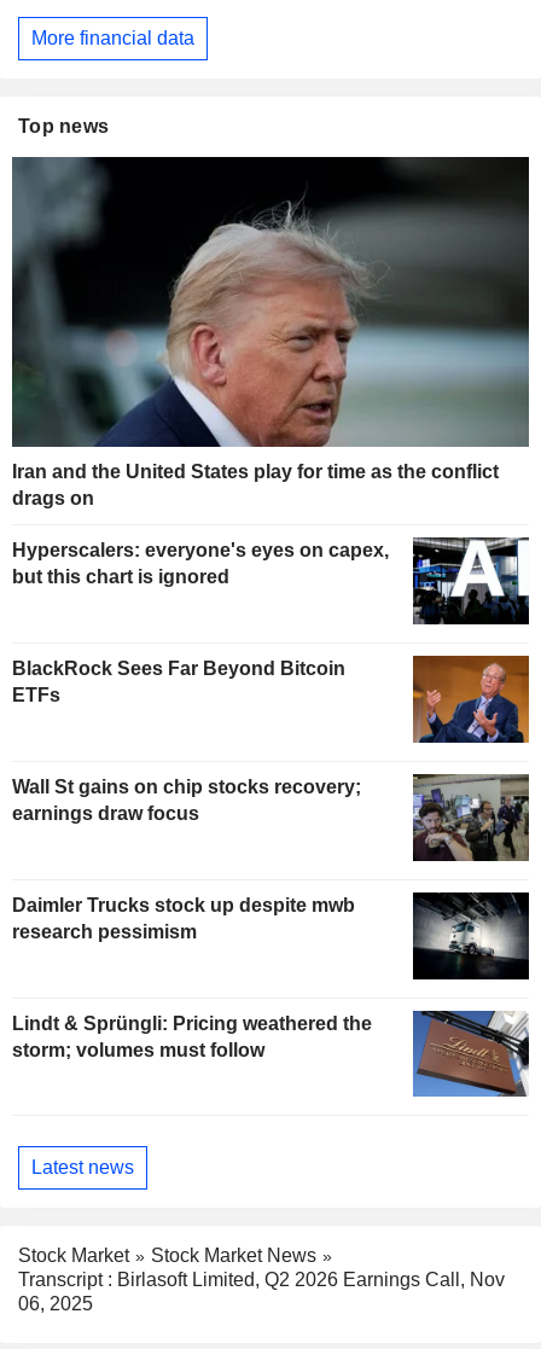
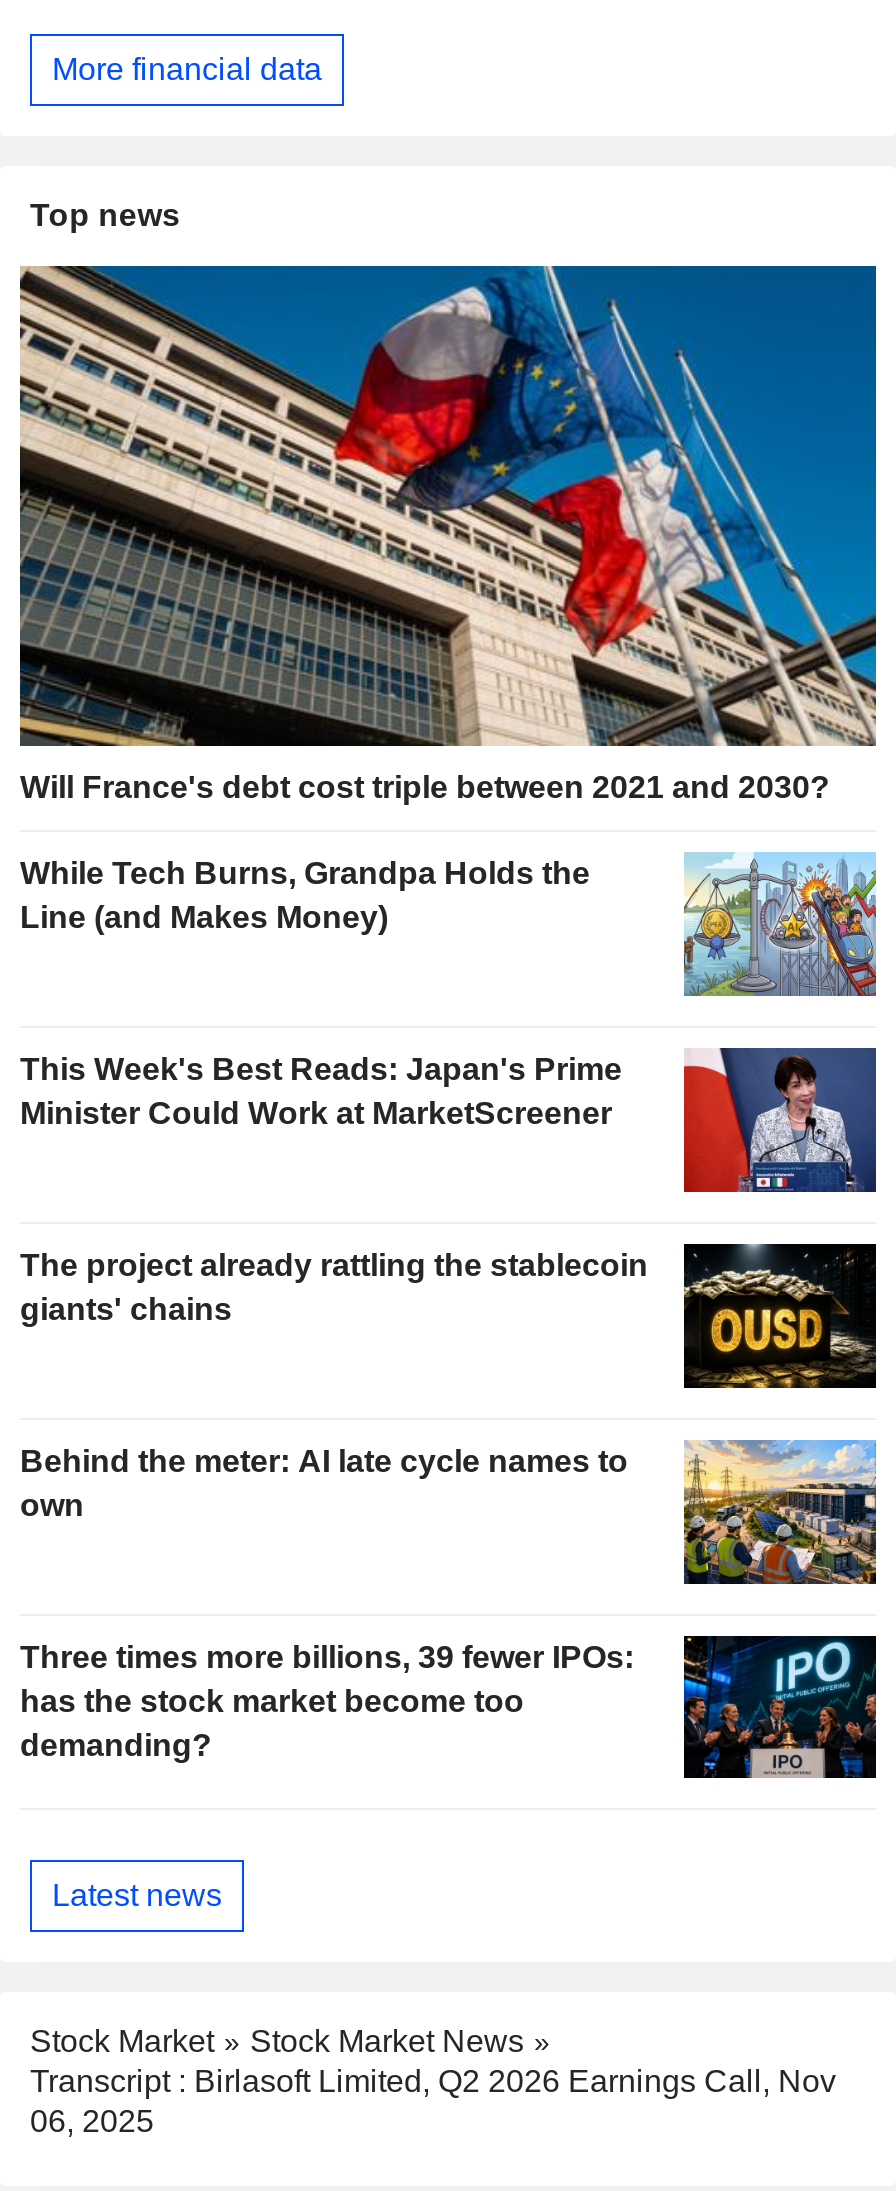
- [image]
- Iran and the United States play for time as the conflict
- drags on
+ [image]
+ Will France's debt cost triple between 2021 and 2030?

- Hyperscalers: everyone's eyes on capex,
- but this chart is ignored
+ While Tech Burns, Grandpa Holds the
+ Line (and Makes Money)

- [image]
+ [image]

- BlackRock Sees Far Beyond Bitcoin
- ETFs
+ This Week's Best Reads: Japan's Prime
+ Minister Could Work at MarketScreener

- [image]
+ [image]

- Wall St gains on chip stocks recovery;
- earnings draw focus
+ The project already rattling the stablecoin
+ giants' chains

- [image]
+ [image]

- Daimler Trucks stock up despite mwb
- research pessimism
+ Behind the meter: AI late cycle names to
+ own

- [image]
+ [image]

- [image]
- Lindt & Sprüngli: Pricing weathered the
- storm; volumes must follow
+ [image]
+ Three times more billions, 39 fewer IPOs:
+ has the stock market become too
+ demanding?
